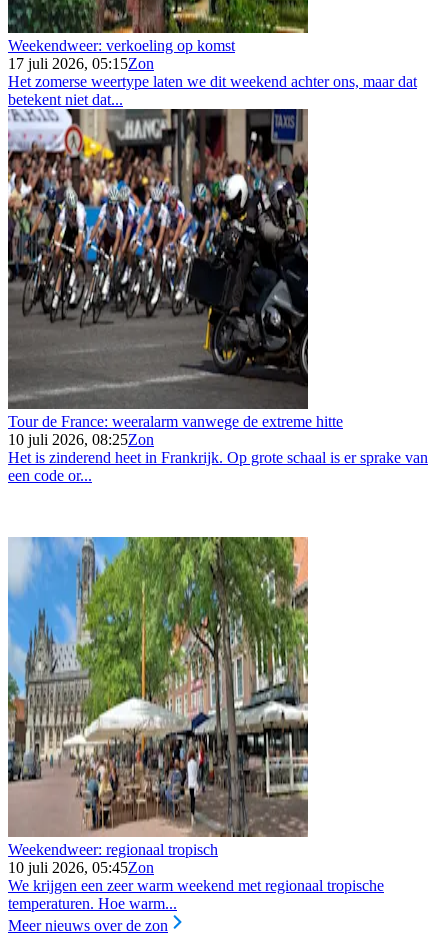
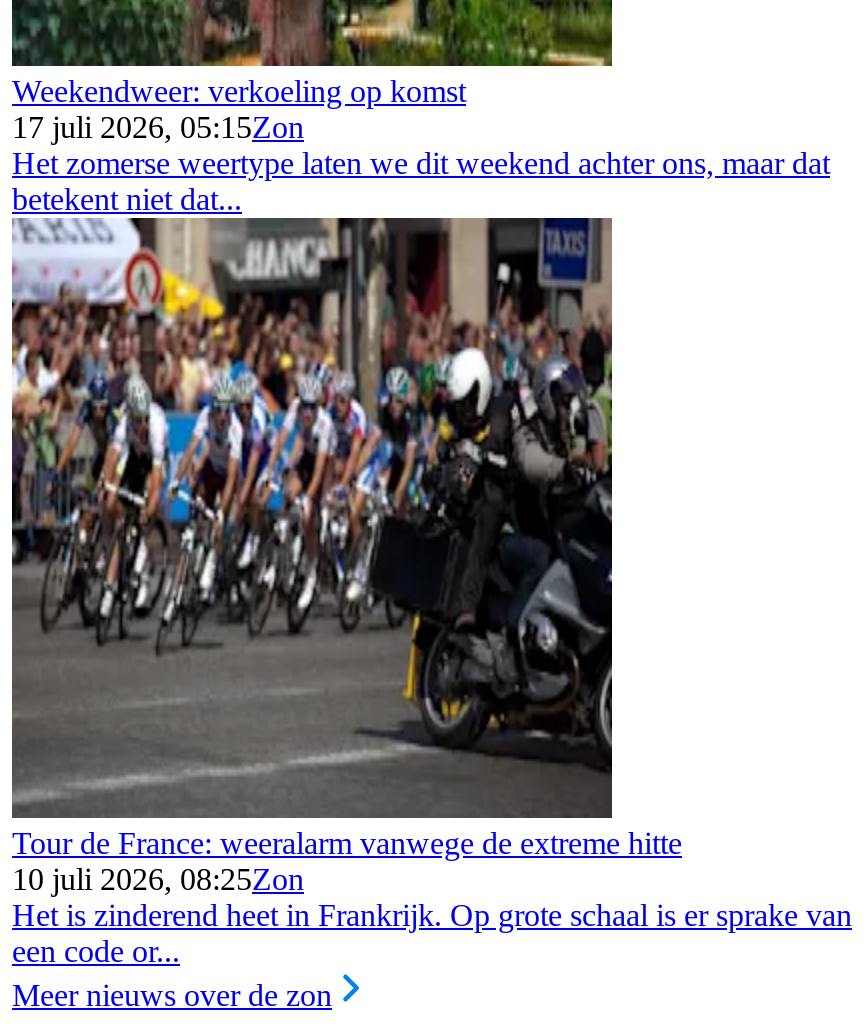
- [image]
- Weekendweer: regionaal tropisch
- 10 juli 2026, 05:45Zon
- We krijgen een zeer warm weekend met regionaal tropische
- temperaturen. Hoe warm...
